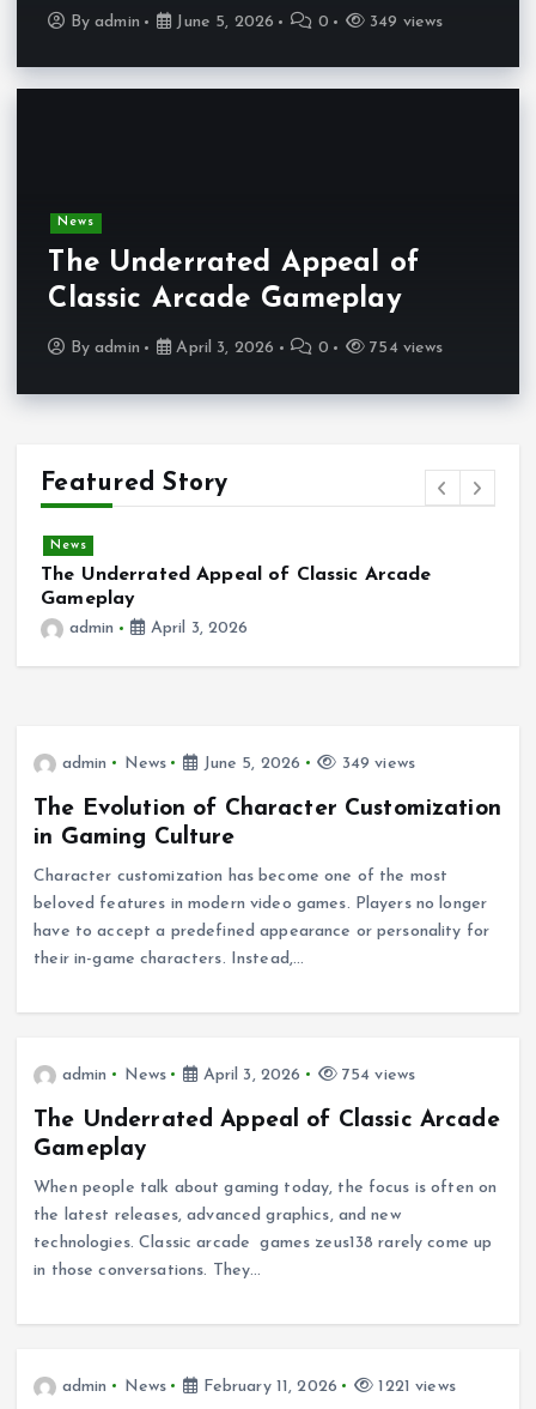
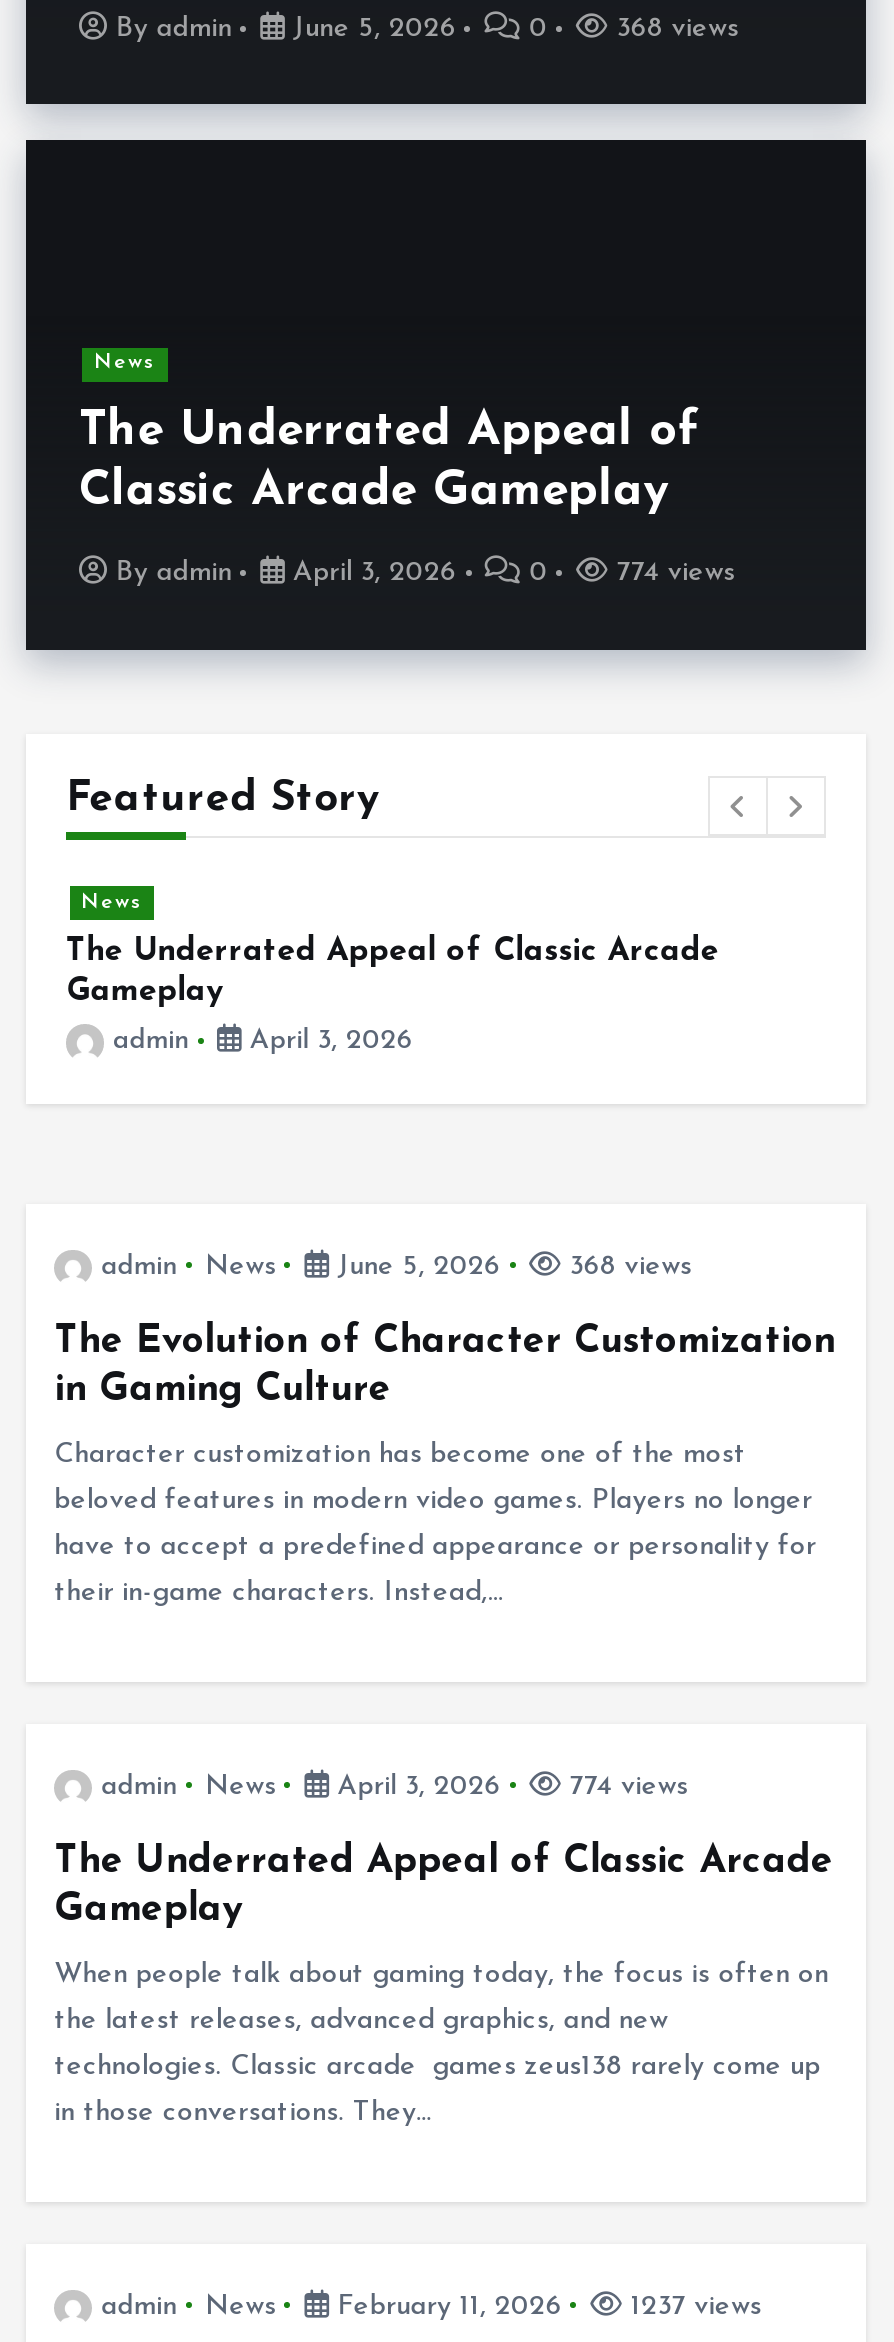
- 349 views
+ 368 views

- 754 views
+ 774 views

- 349 views
+ 368 views

- 754 views
+ 774 views

- 1221 views
+ 1237 views
